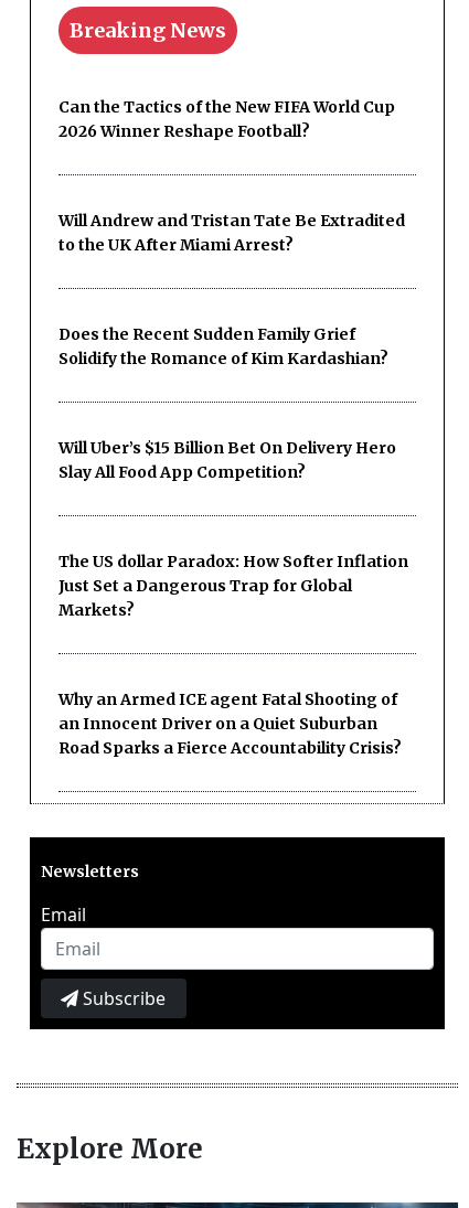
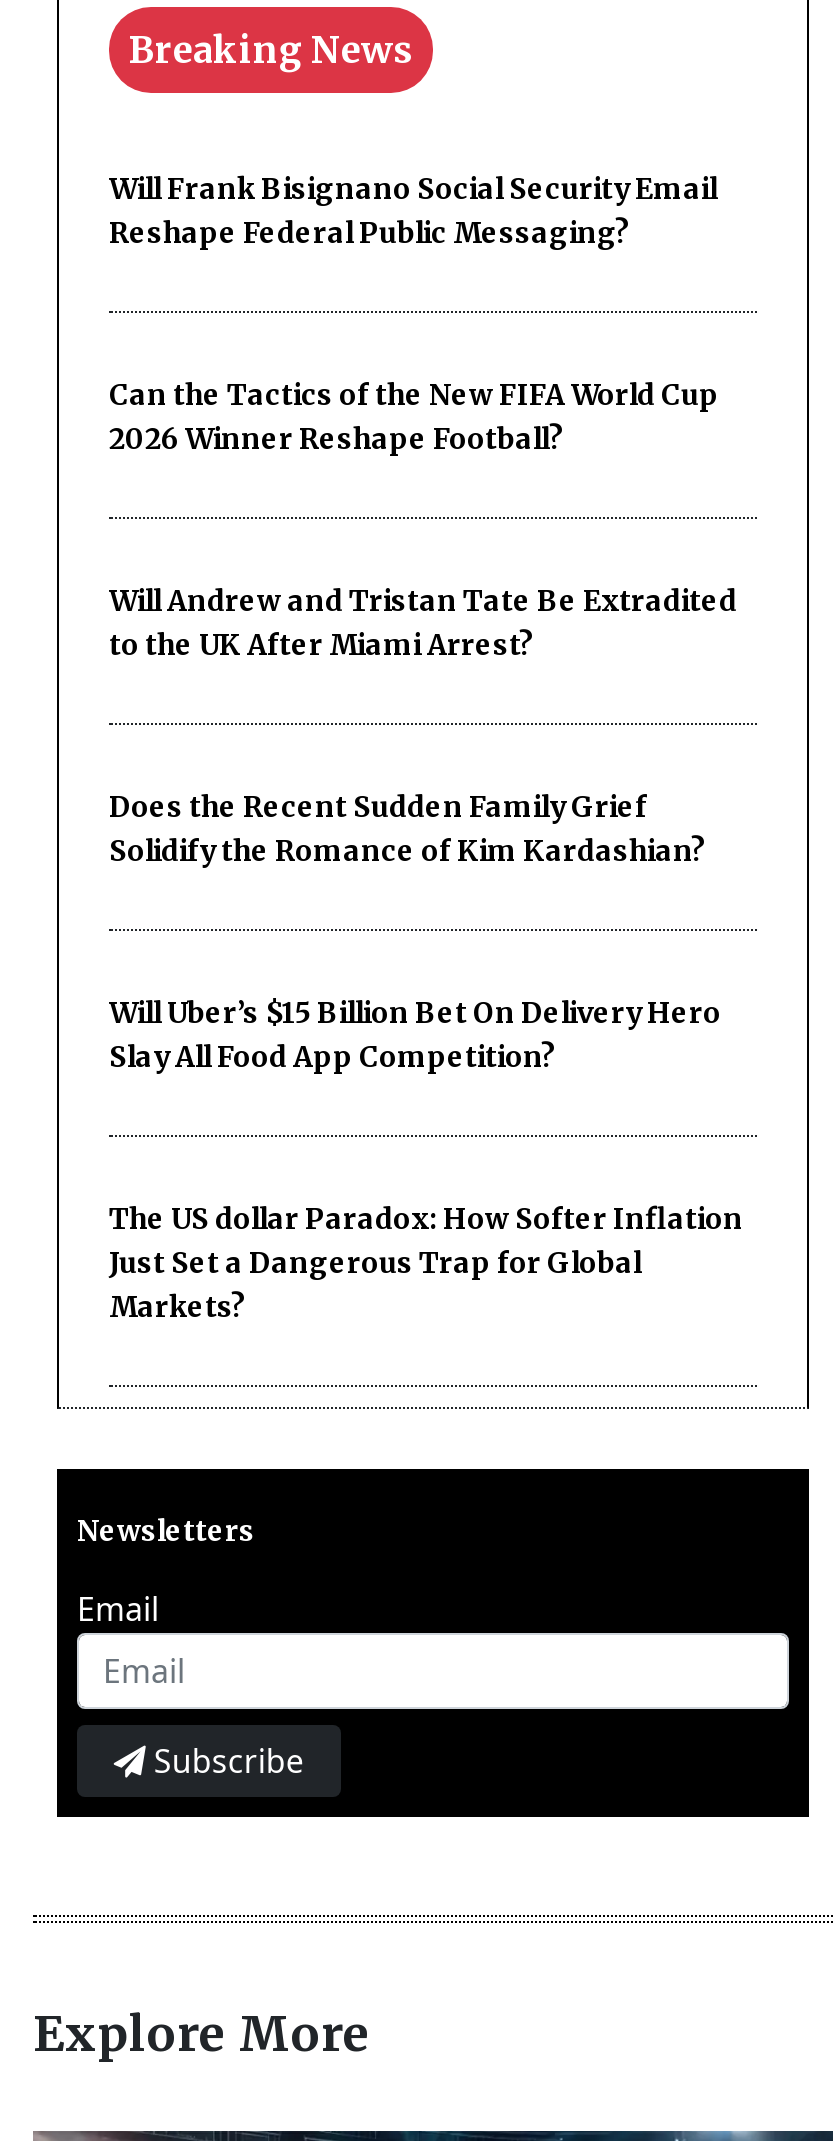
+ Will Frank Bisignano Social Security Email
+ Reshape Federal Public Messaging?

moved down: Can the Tactics of the New FIFA World Cup | 2026 Winner Reshape Football? | Will Andrew and Tristan Tate Be Extradited | ... | Just Set a Dangerous Trap for Global | Markets?

- Why an Armed ICE agent Fatal Shooting of
- an Innocent Driver on a Quiet Suburban
- Road Sparks a Fierce Accountability Crisis?
